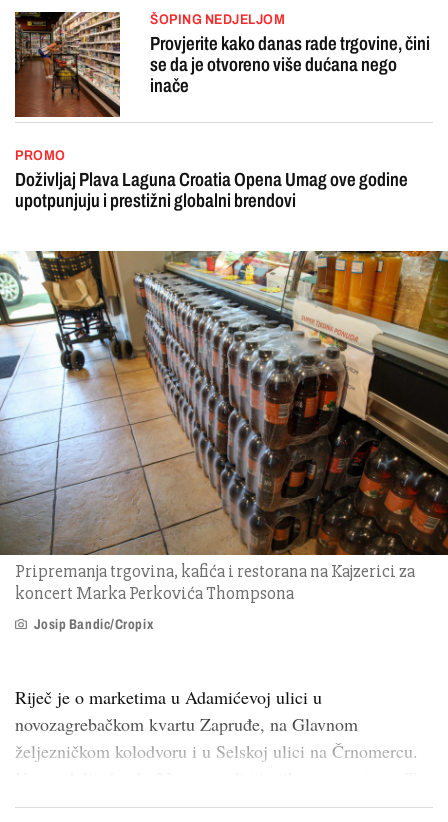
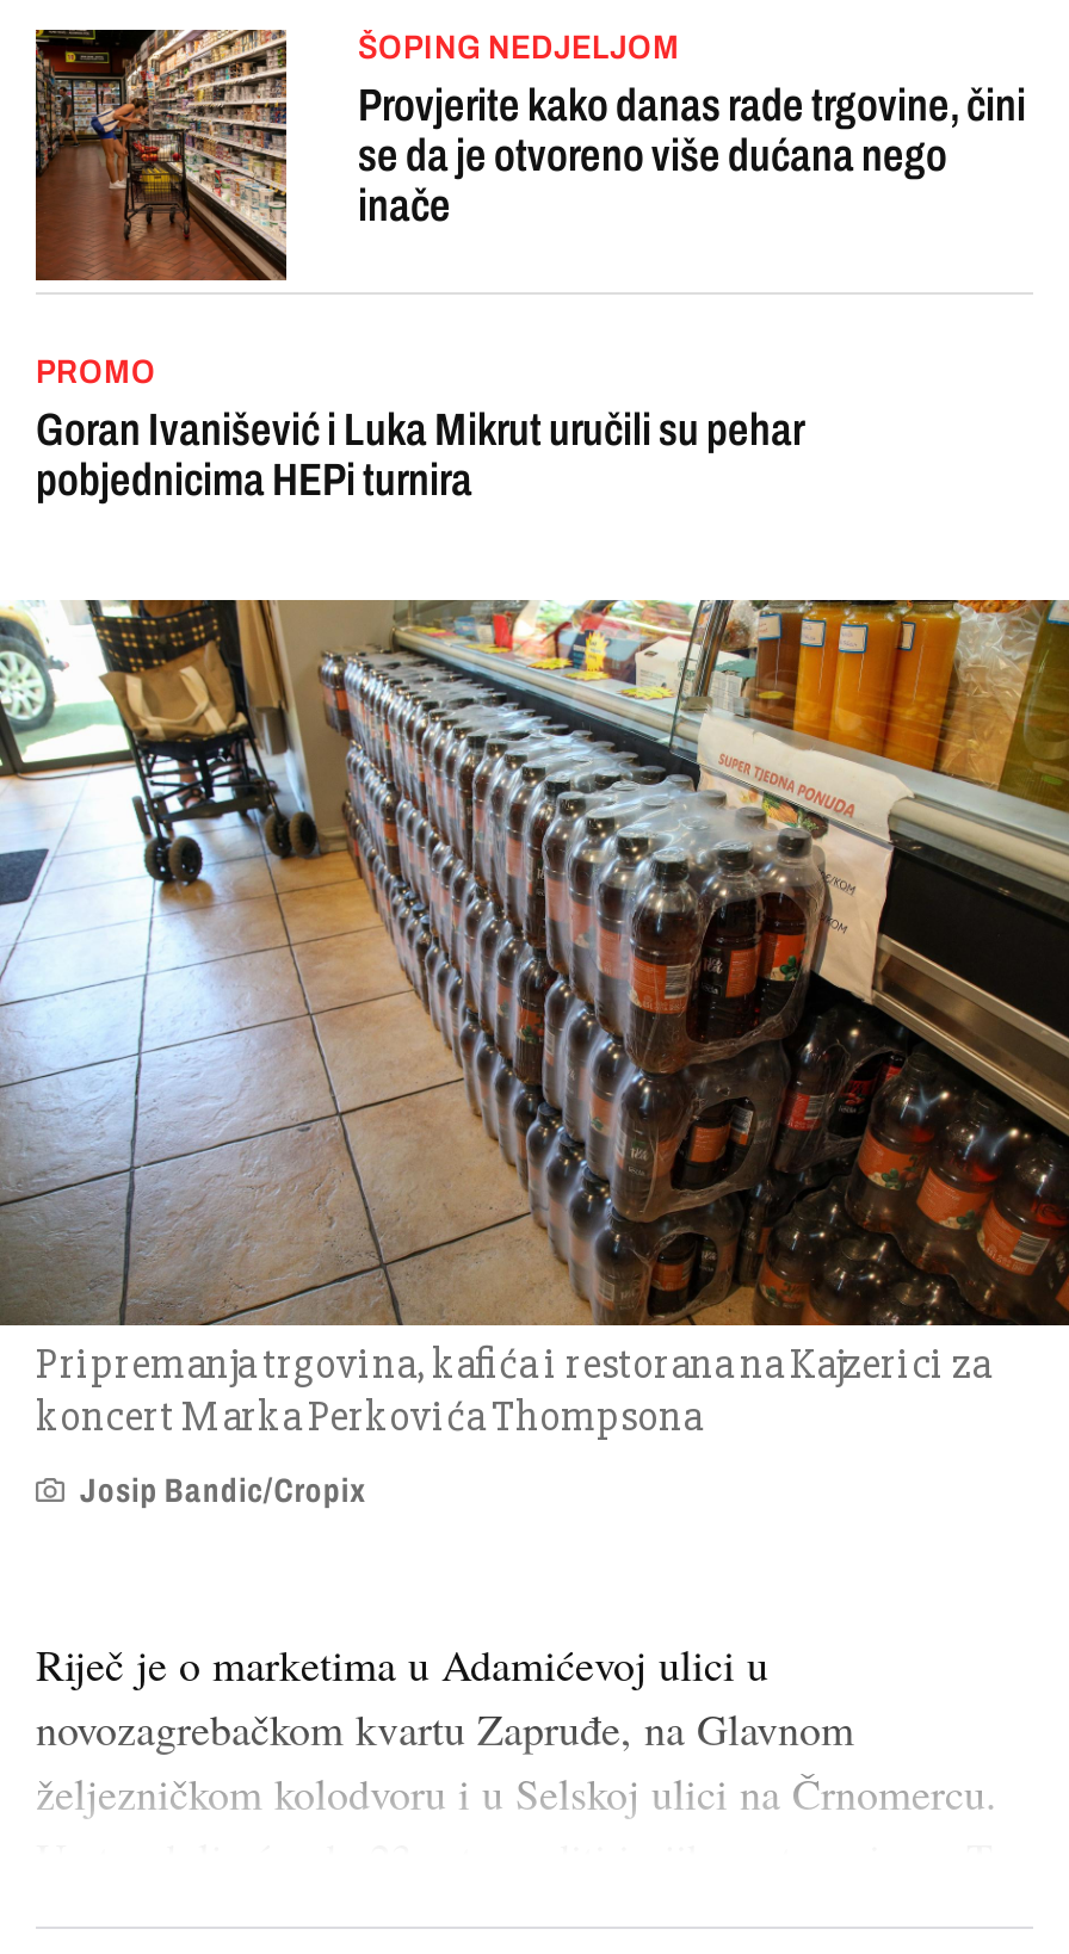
- Doživljaj Plava Laguna Croatia Opena Umag ove godine
- upotpunjuju i prestižni globalni brendovi
+ Goran Ivanišević i Luka Mikrut uručili su pehar
+ pobjednicima HEPi turnira
